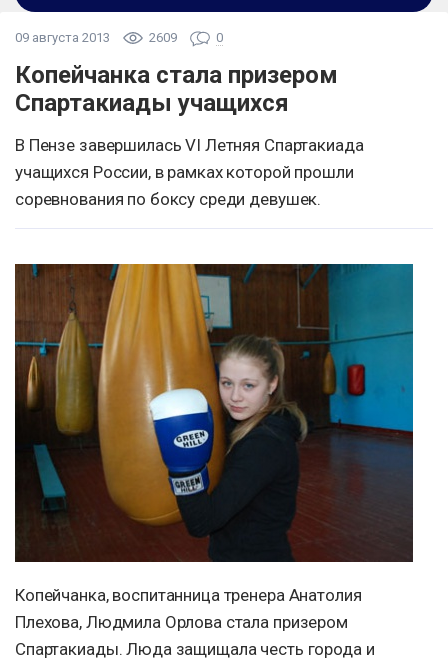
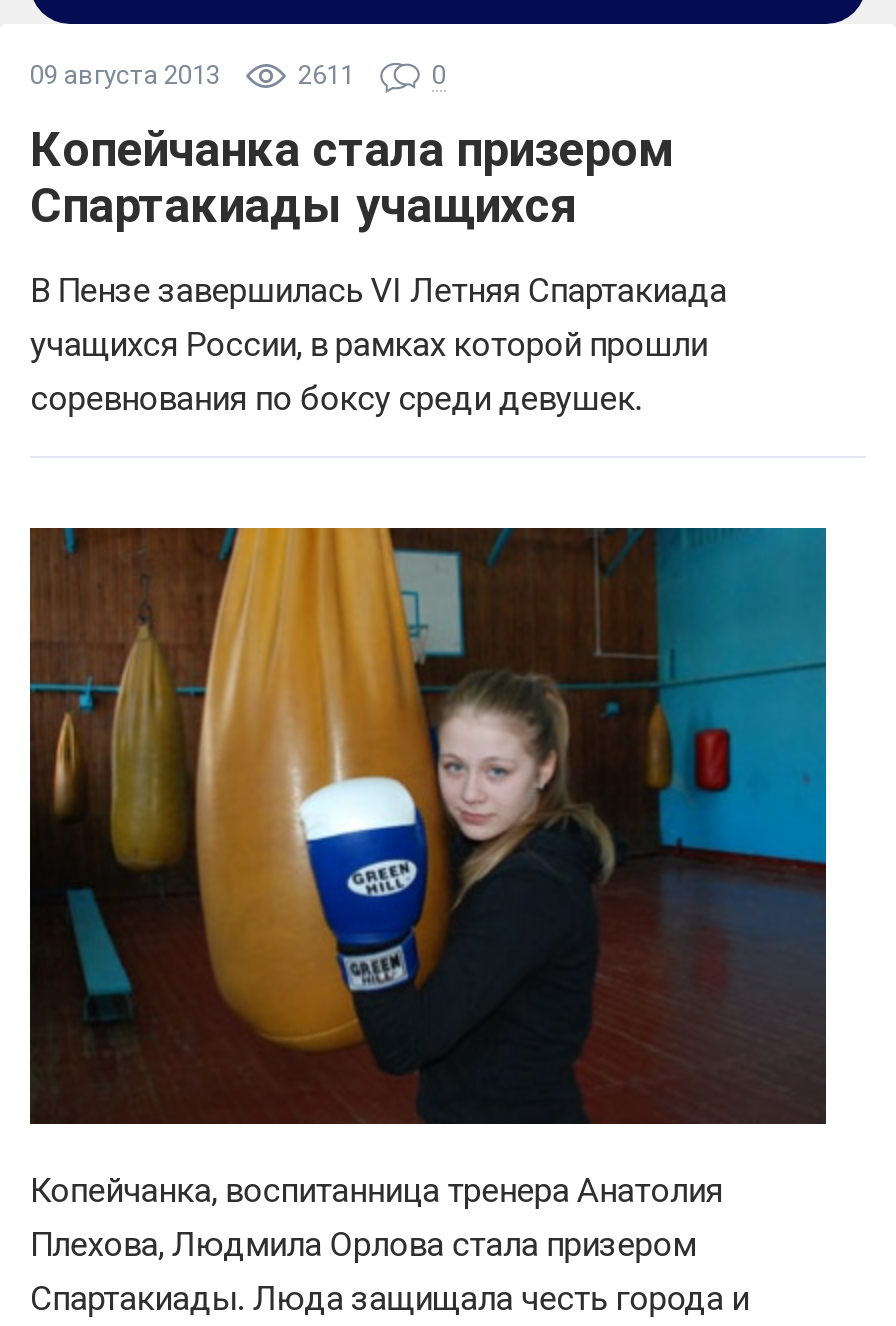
- 2609
+ 2611
